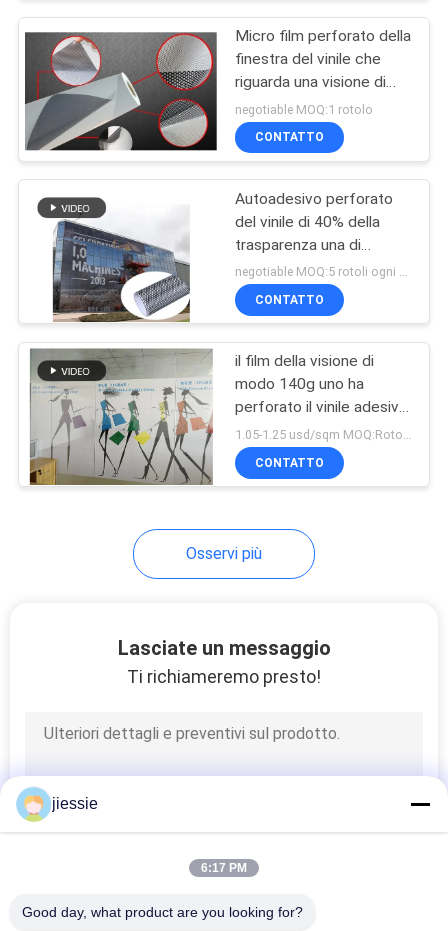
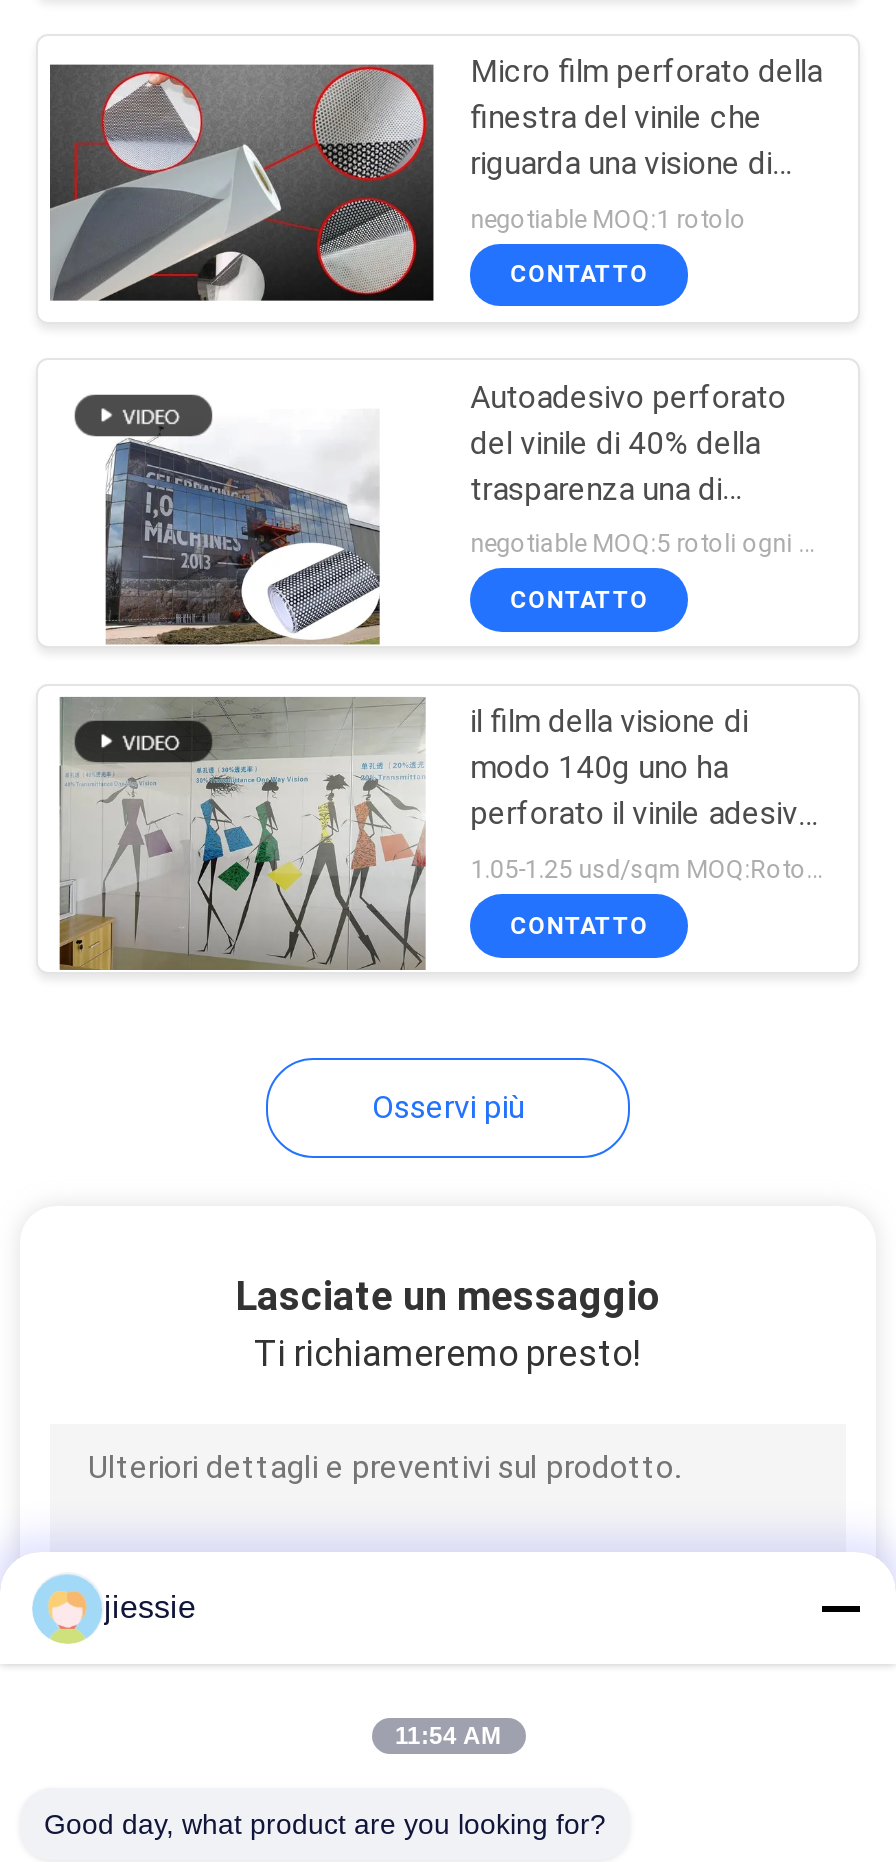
- 6:17 PM
+ 11:54 AM
